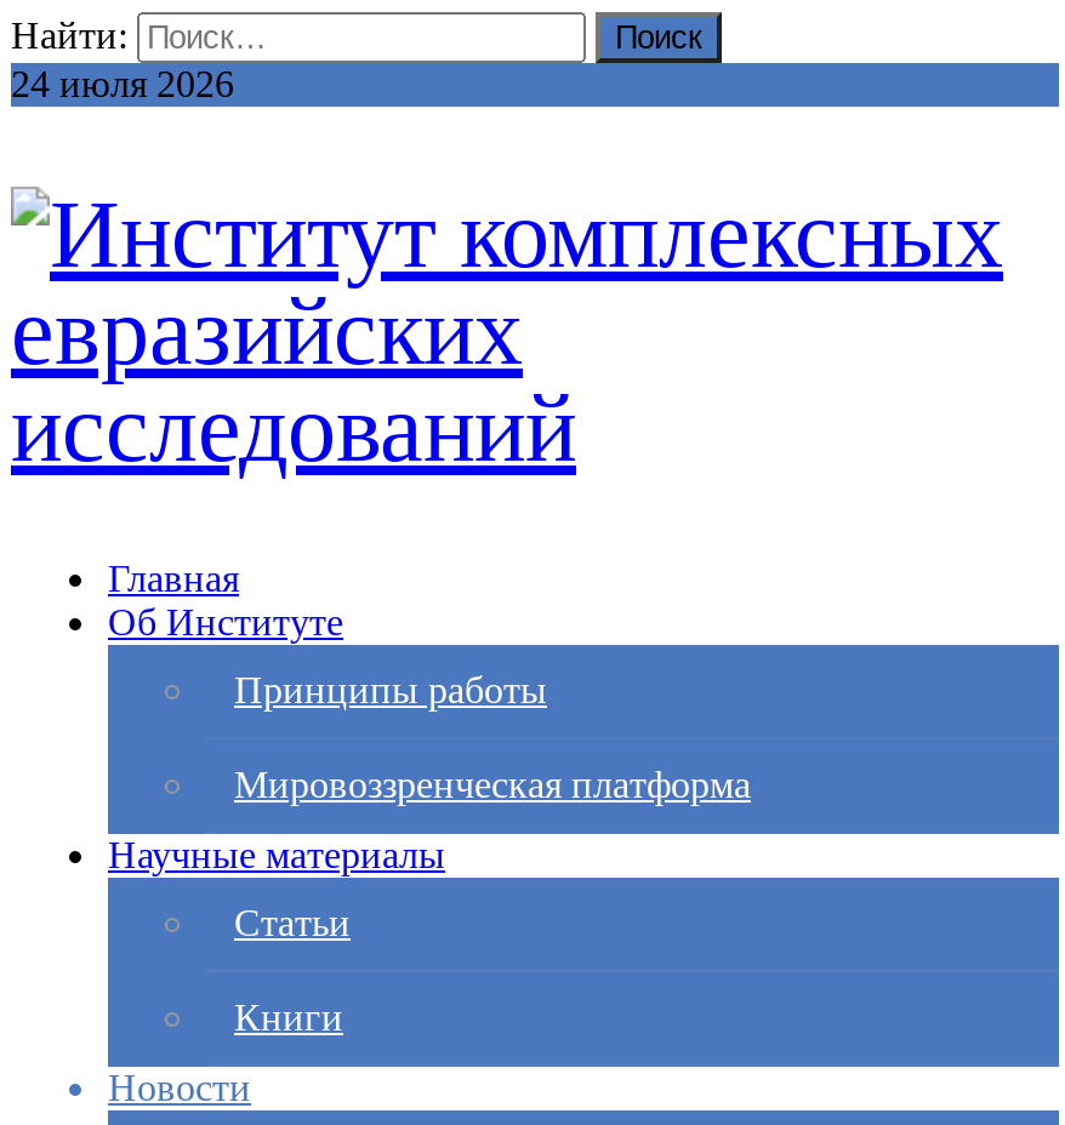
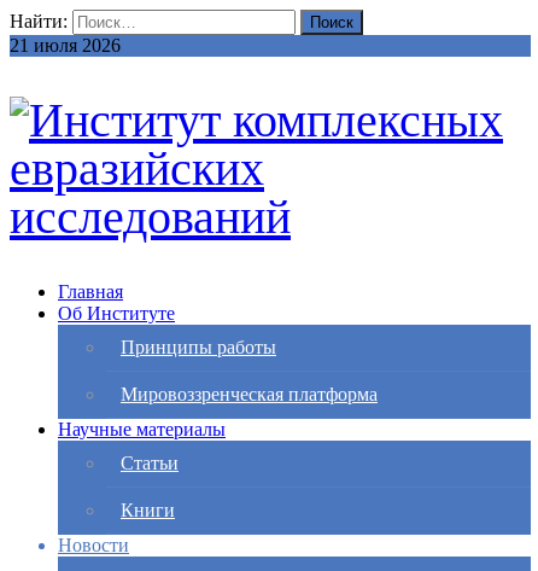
- 24 июля 2026
+ 21 июля 2026
